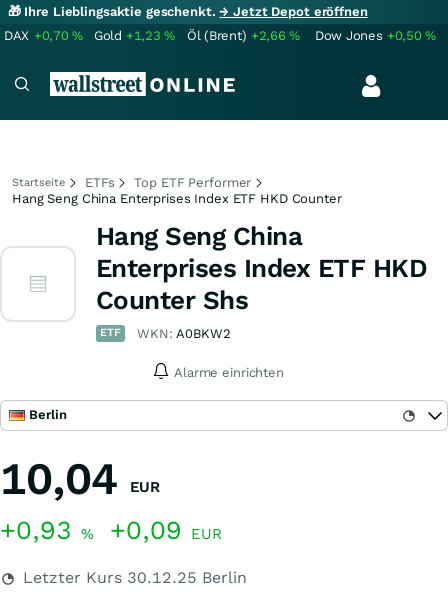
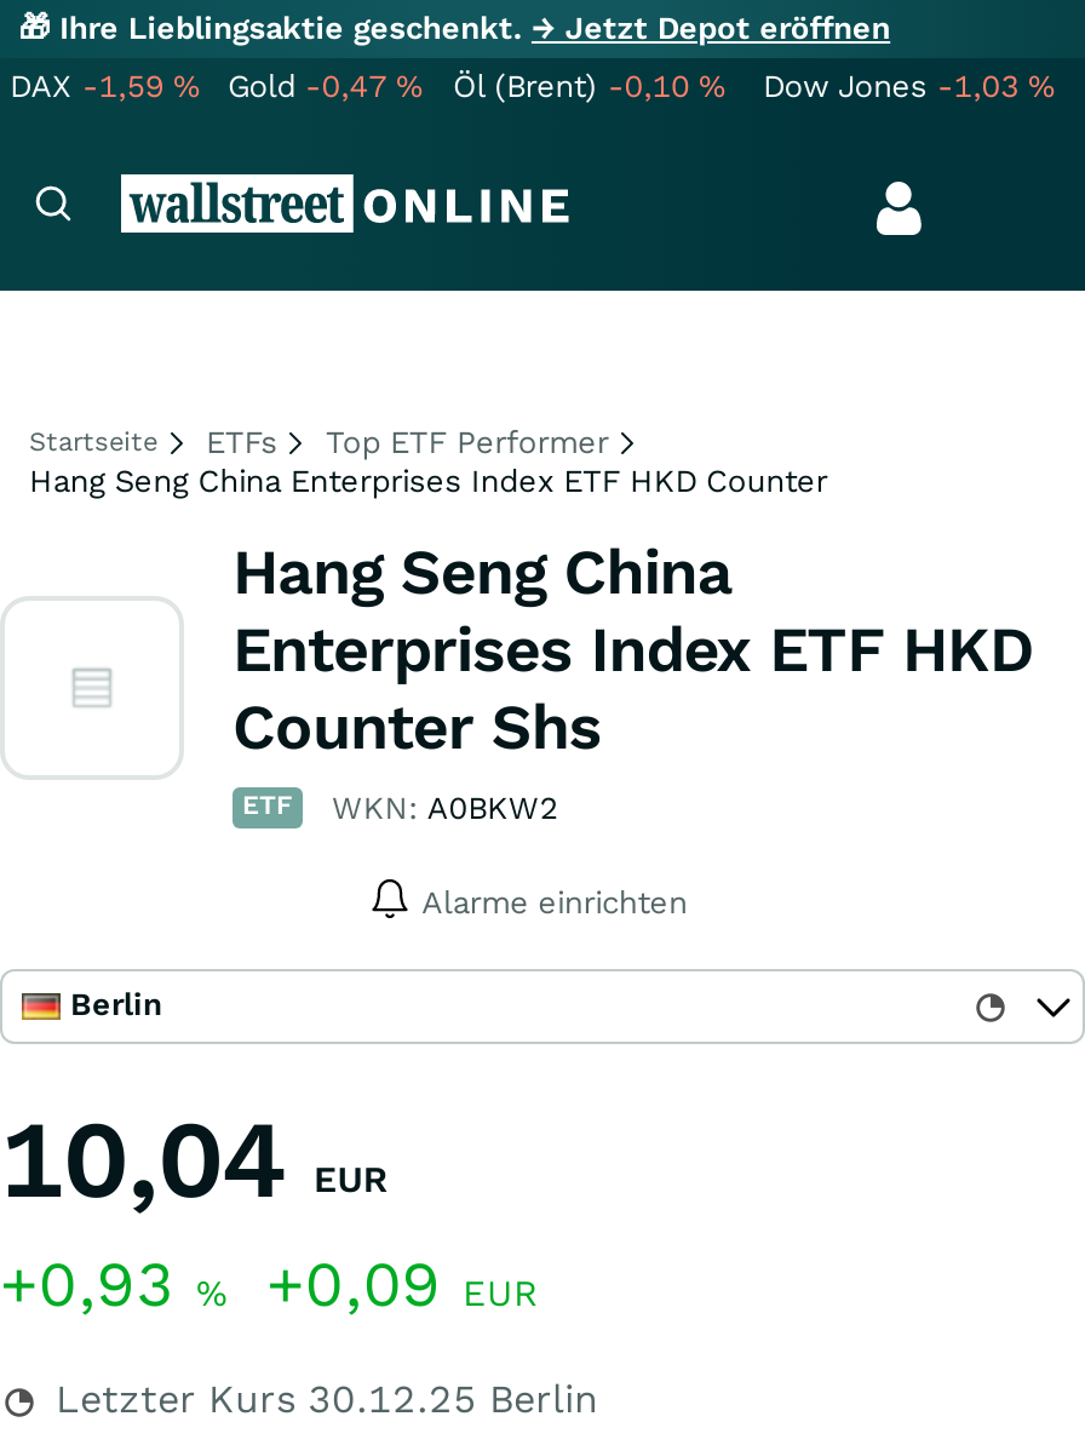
- DAX +0,70%
+ DAX -1,59%

- Gold +1,23%
+ Gold -0,47%

- Öl (Brent) +2,66%
+ Öl (Brent) -0,10%

- Dow Jones +0,50%
+ Dow Jones -1,03%
